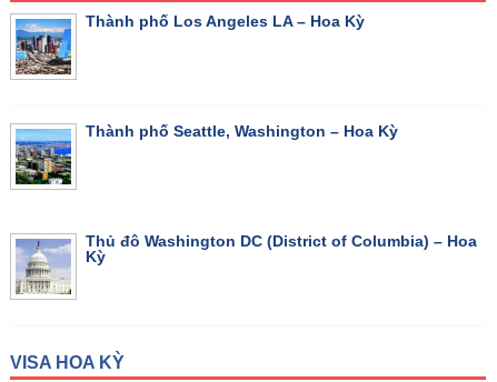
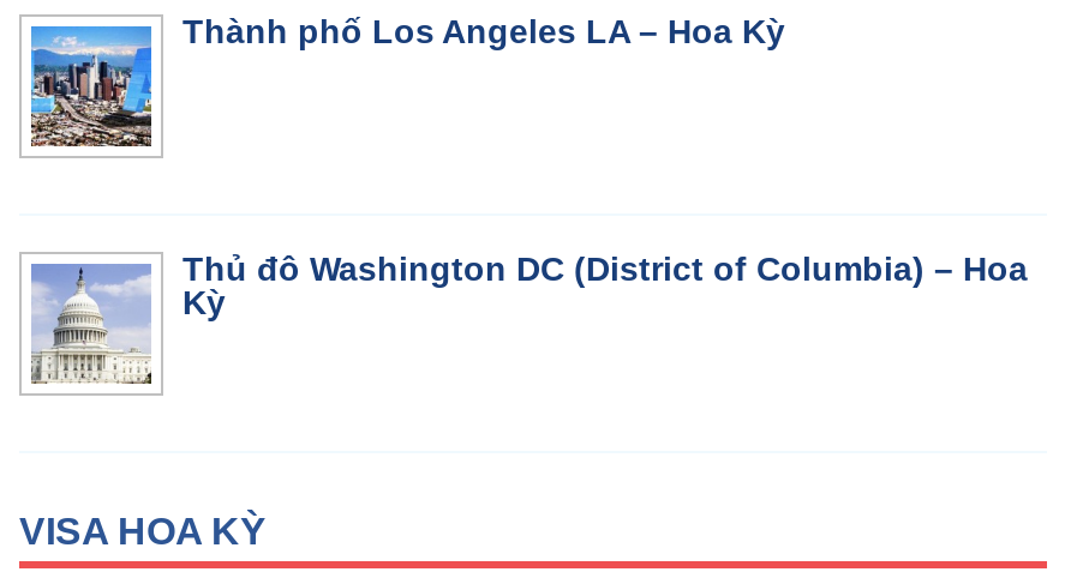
- [image]
- Thành phố Seattle, Washington – Hoa Kỳ
